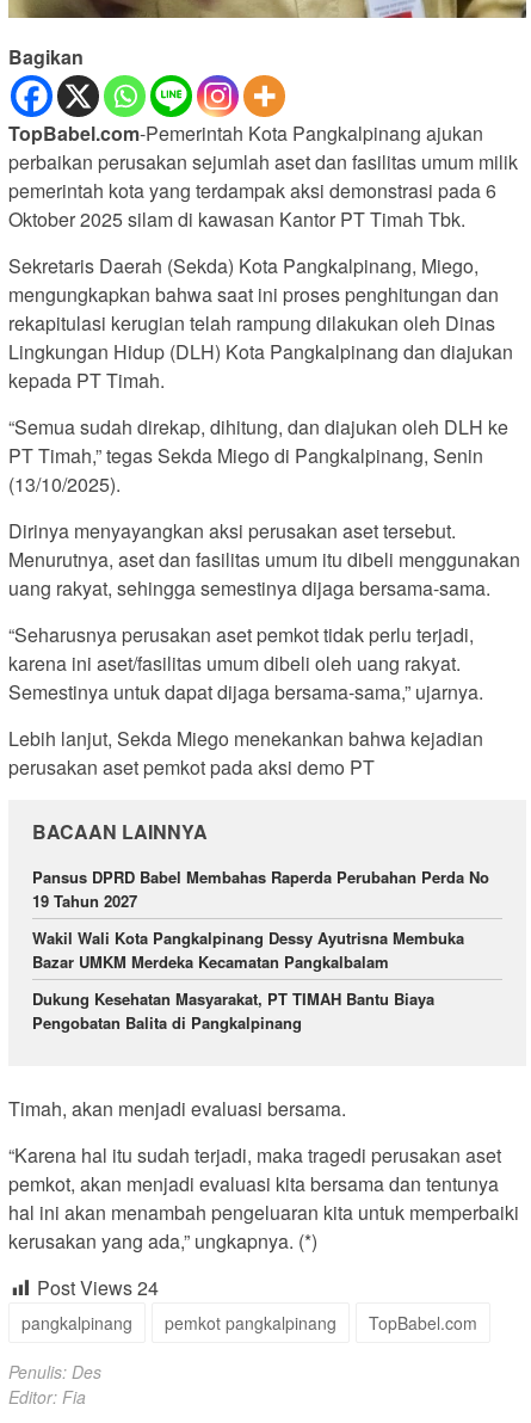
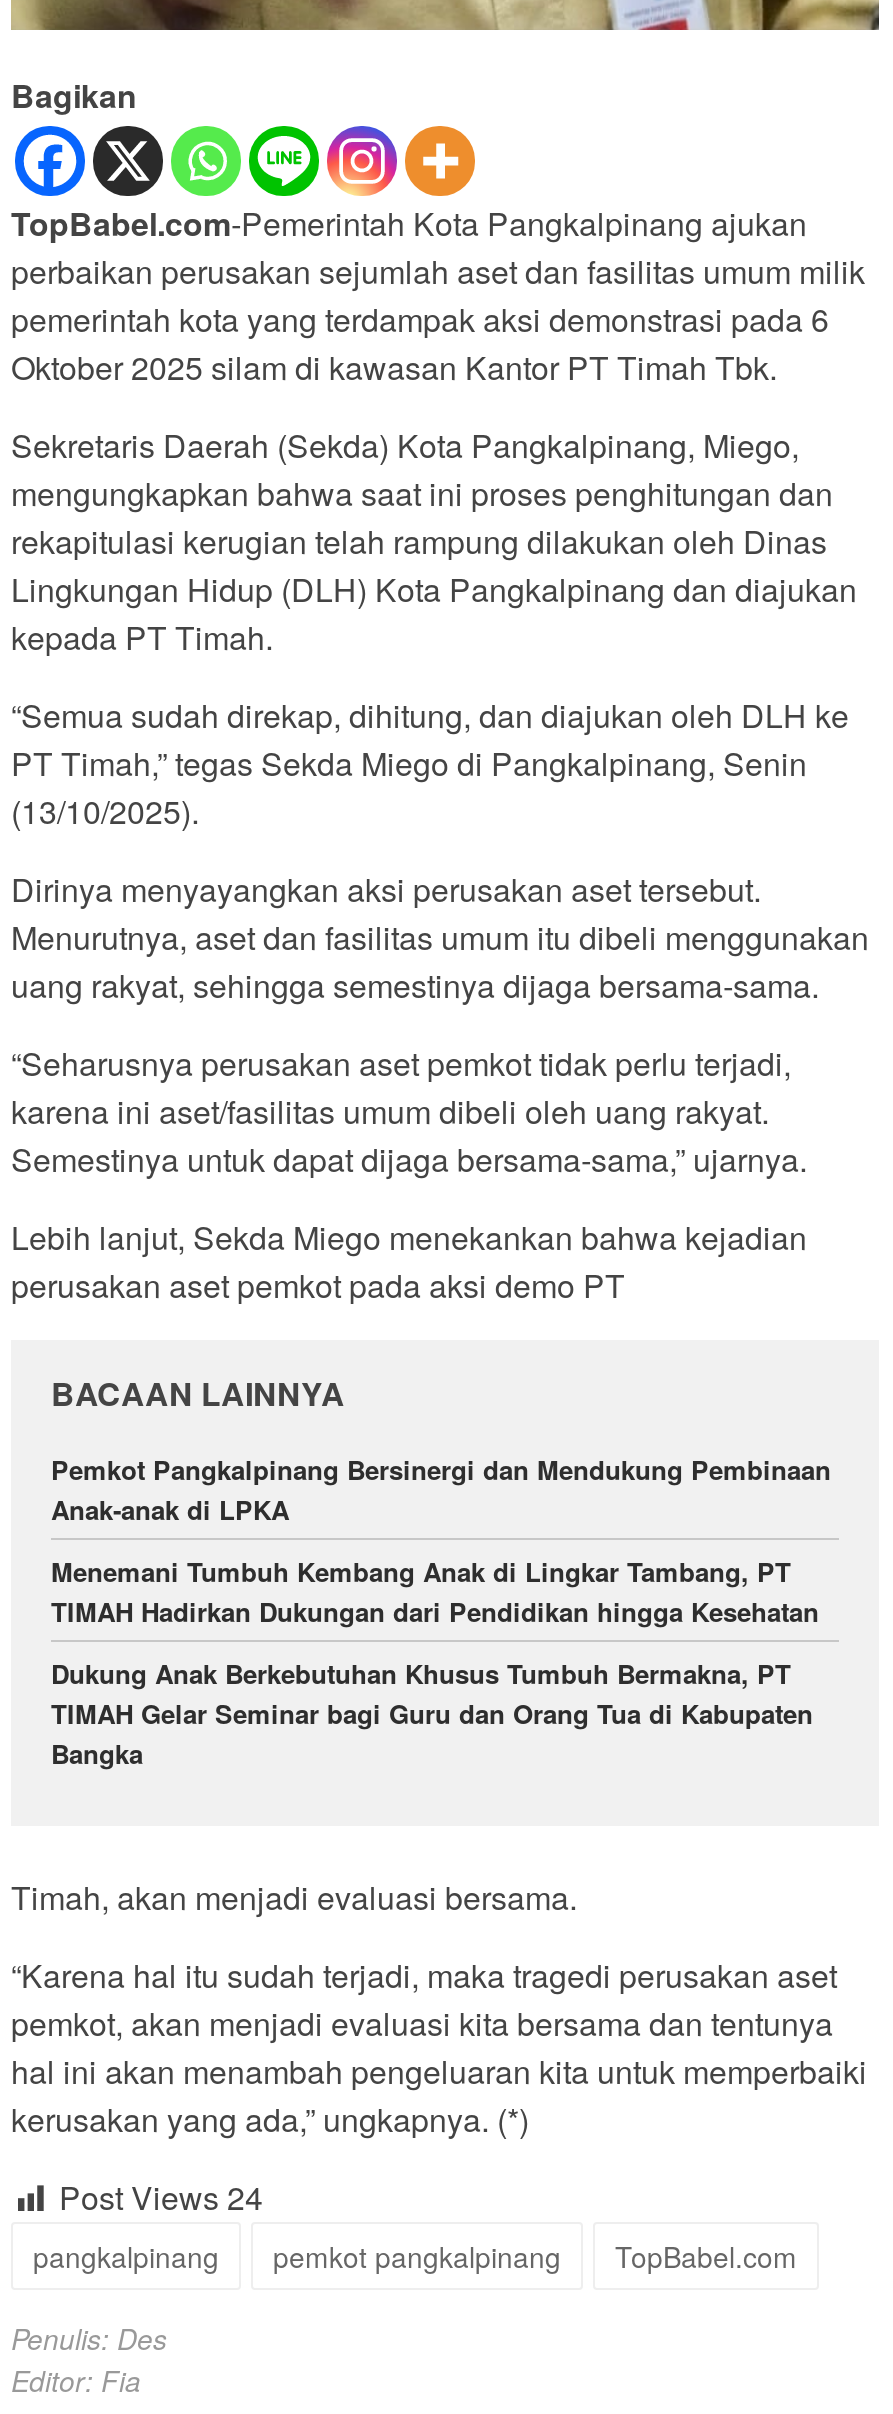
- Pansus DPRD Babel Membahas Raperda Perubahan Perda No
- 19 Tahun 2027
+ Pemkot Pangkalpinang Bersinergi dan Mendukung Pembinaan
+ Anak-anak di LPKA

- Wakil Wali Kota Pangkalpinang Dessy Ayutrisna Membuka
- Bazar UMKM Merdeka Kecamatan Pangkalbalam
+ Menemani Tumbuh Kembang Anak di Lingkar Tambang, PT
+ TIMAH Hadirkan Dukungan dari Pendidikan hingga Kesehatan

- Dukung Kesehatan Masyarakat, PT TIMAH Bantu Biaya
- Pengobatan Balita di Pangkalpinang
+ Dukung Anak Berkebutuhan Khusus Tumbuh Bermakna, PT
+ TIMAH Gelar Seminar bagi Guru dan Orang Tua di Kabupaten
+ Bangka
